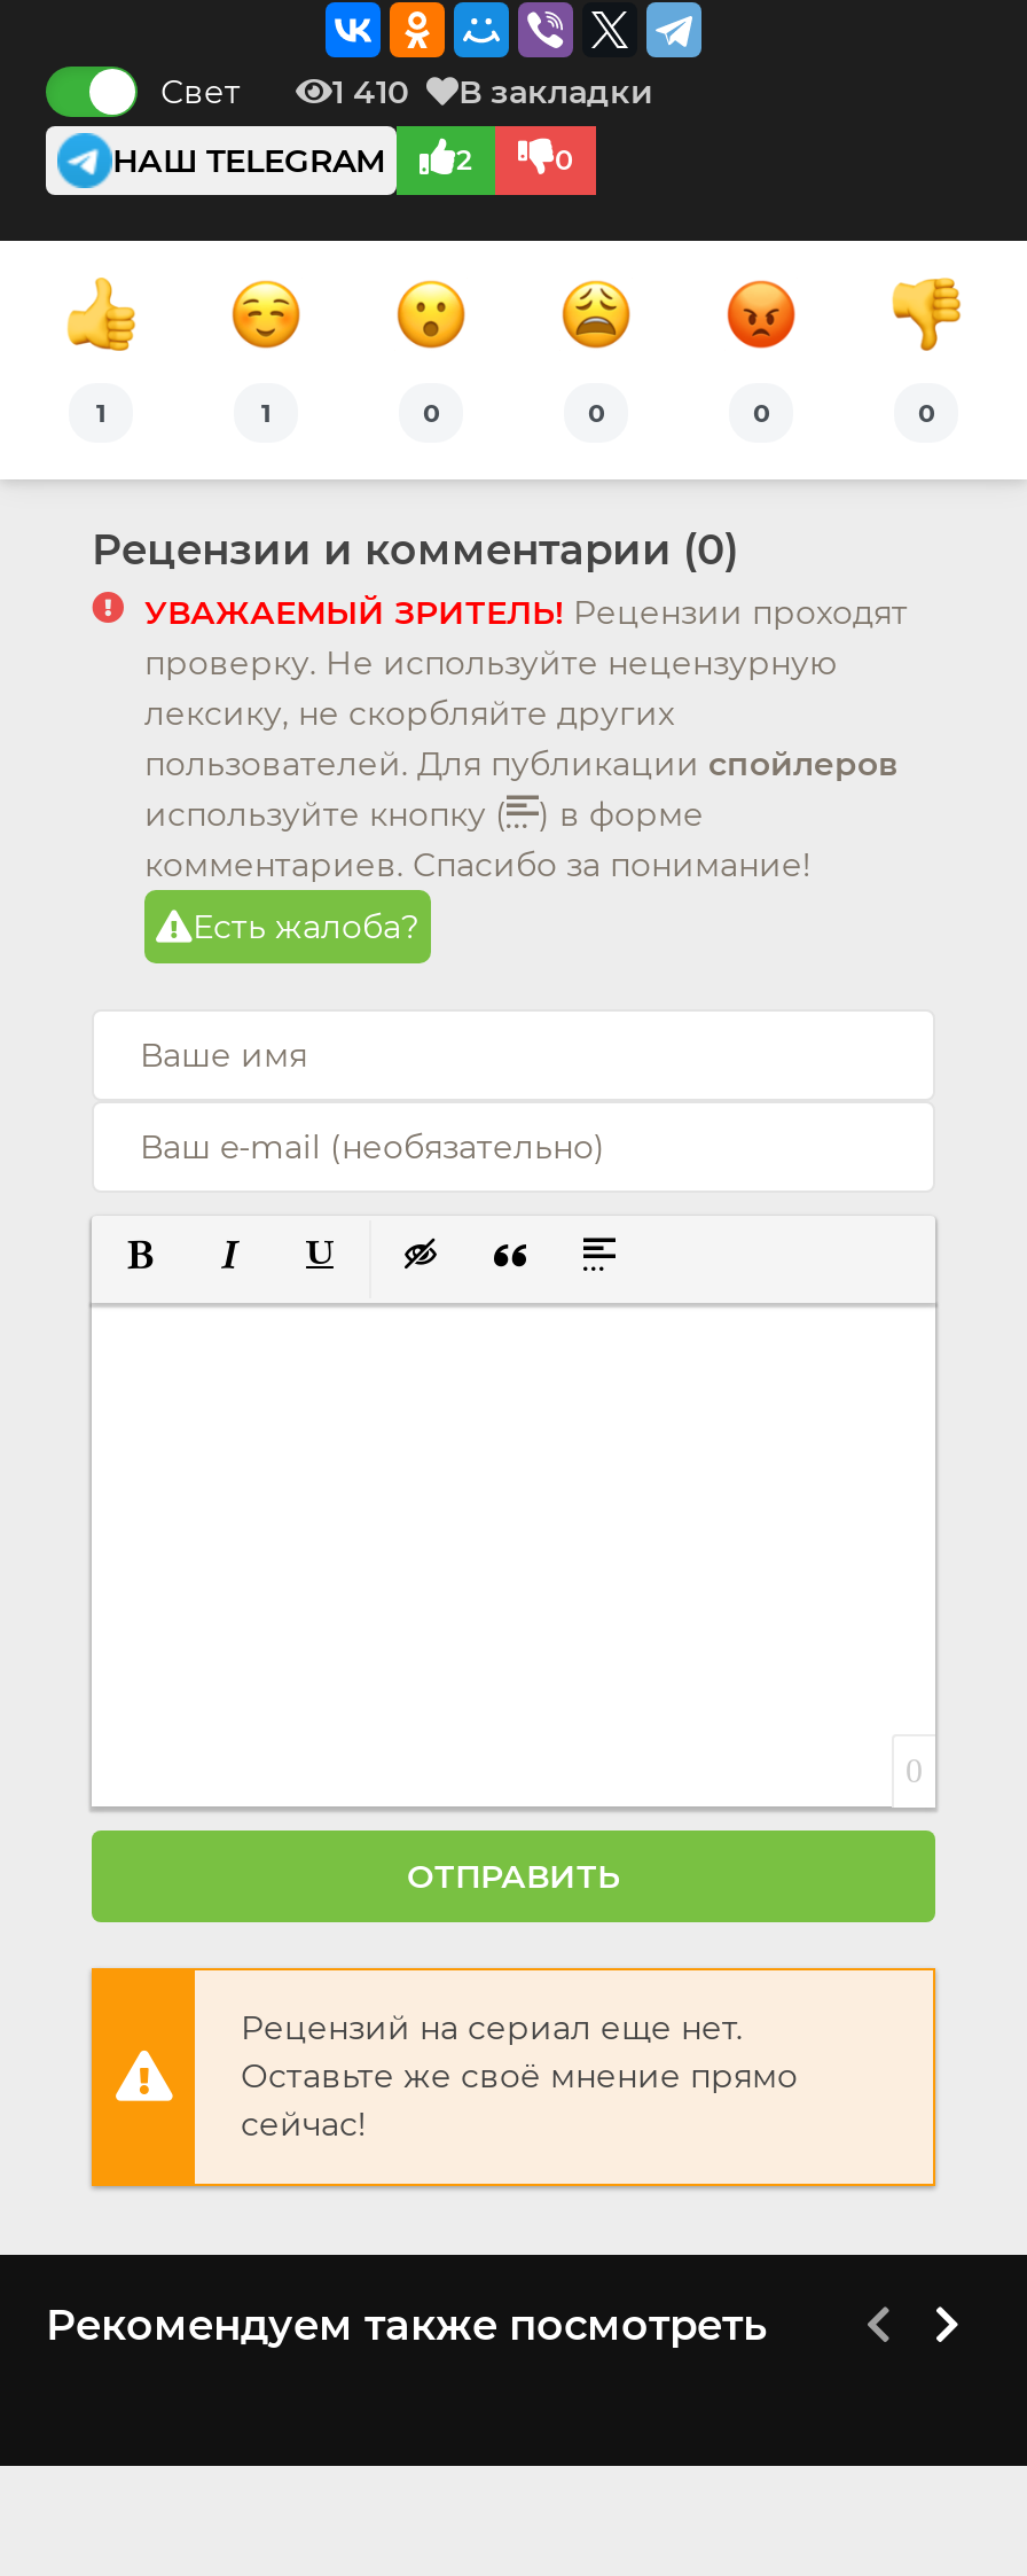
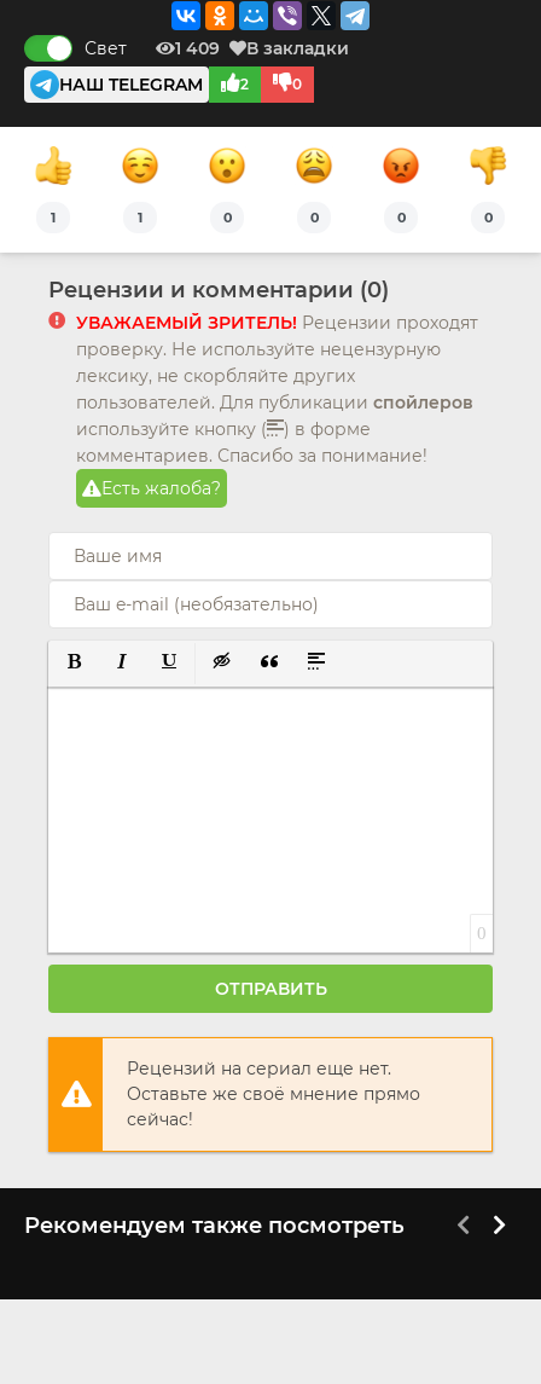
- 1 410 В закладки
+ 1 409 В закладки
